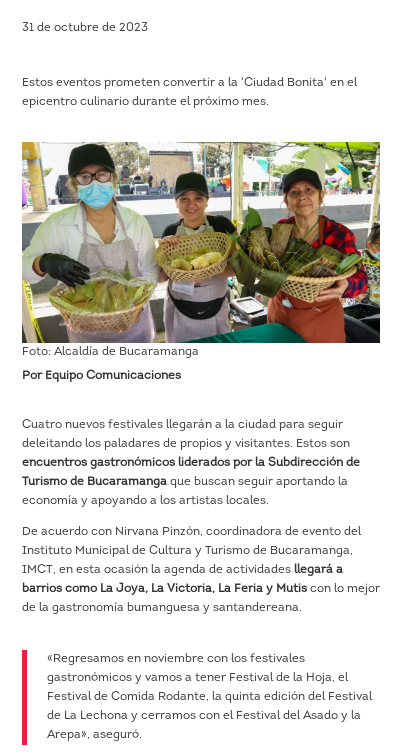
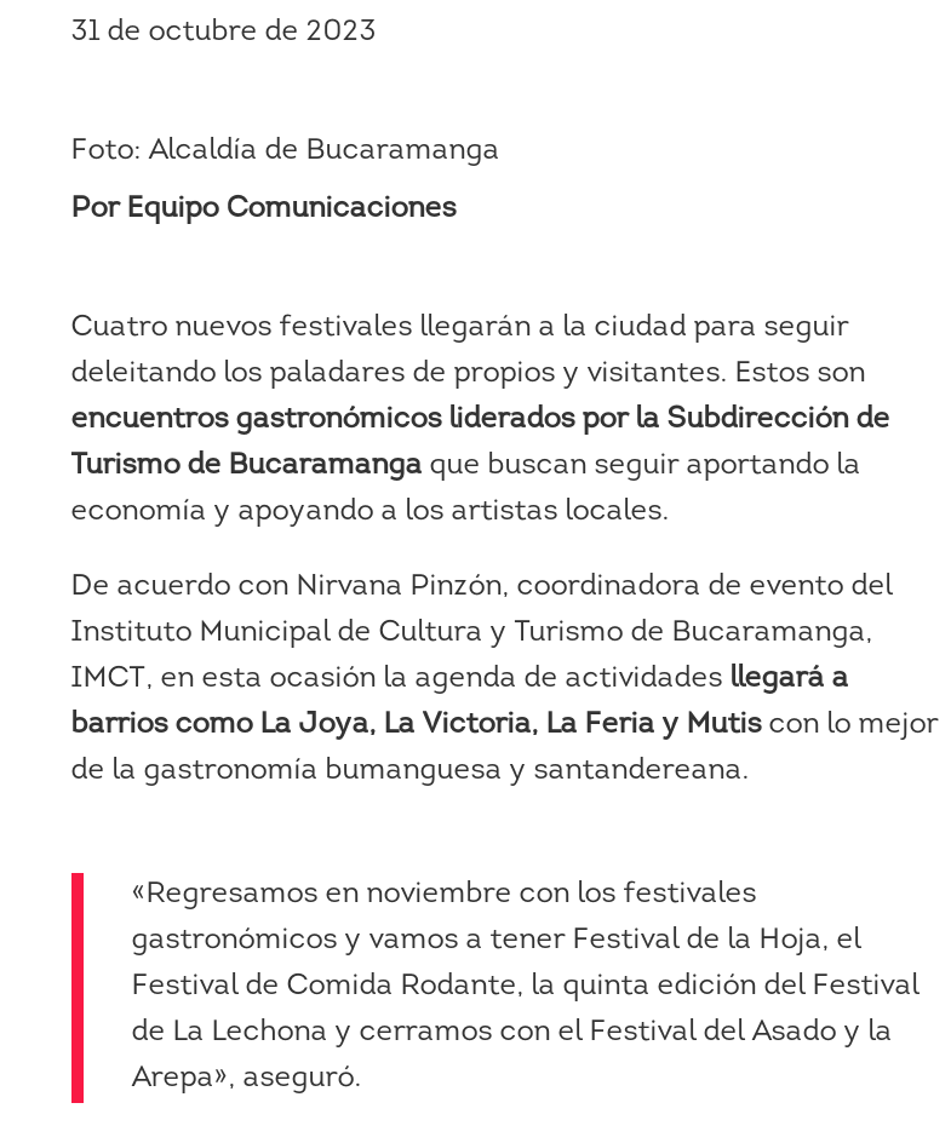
- Estos eventos prometen convertir a la 'Ciudad Bonita' en el
- epicentro culinario durante el próximo mes.

- [image]
